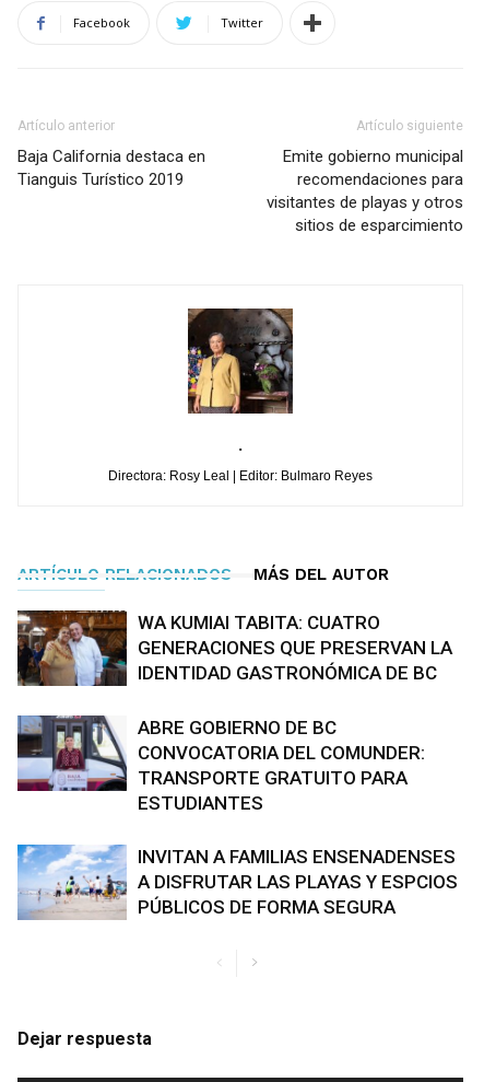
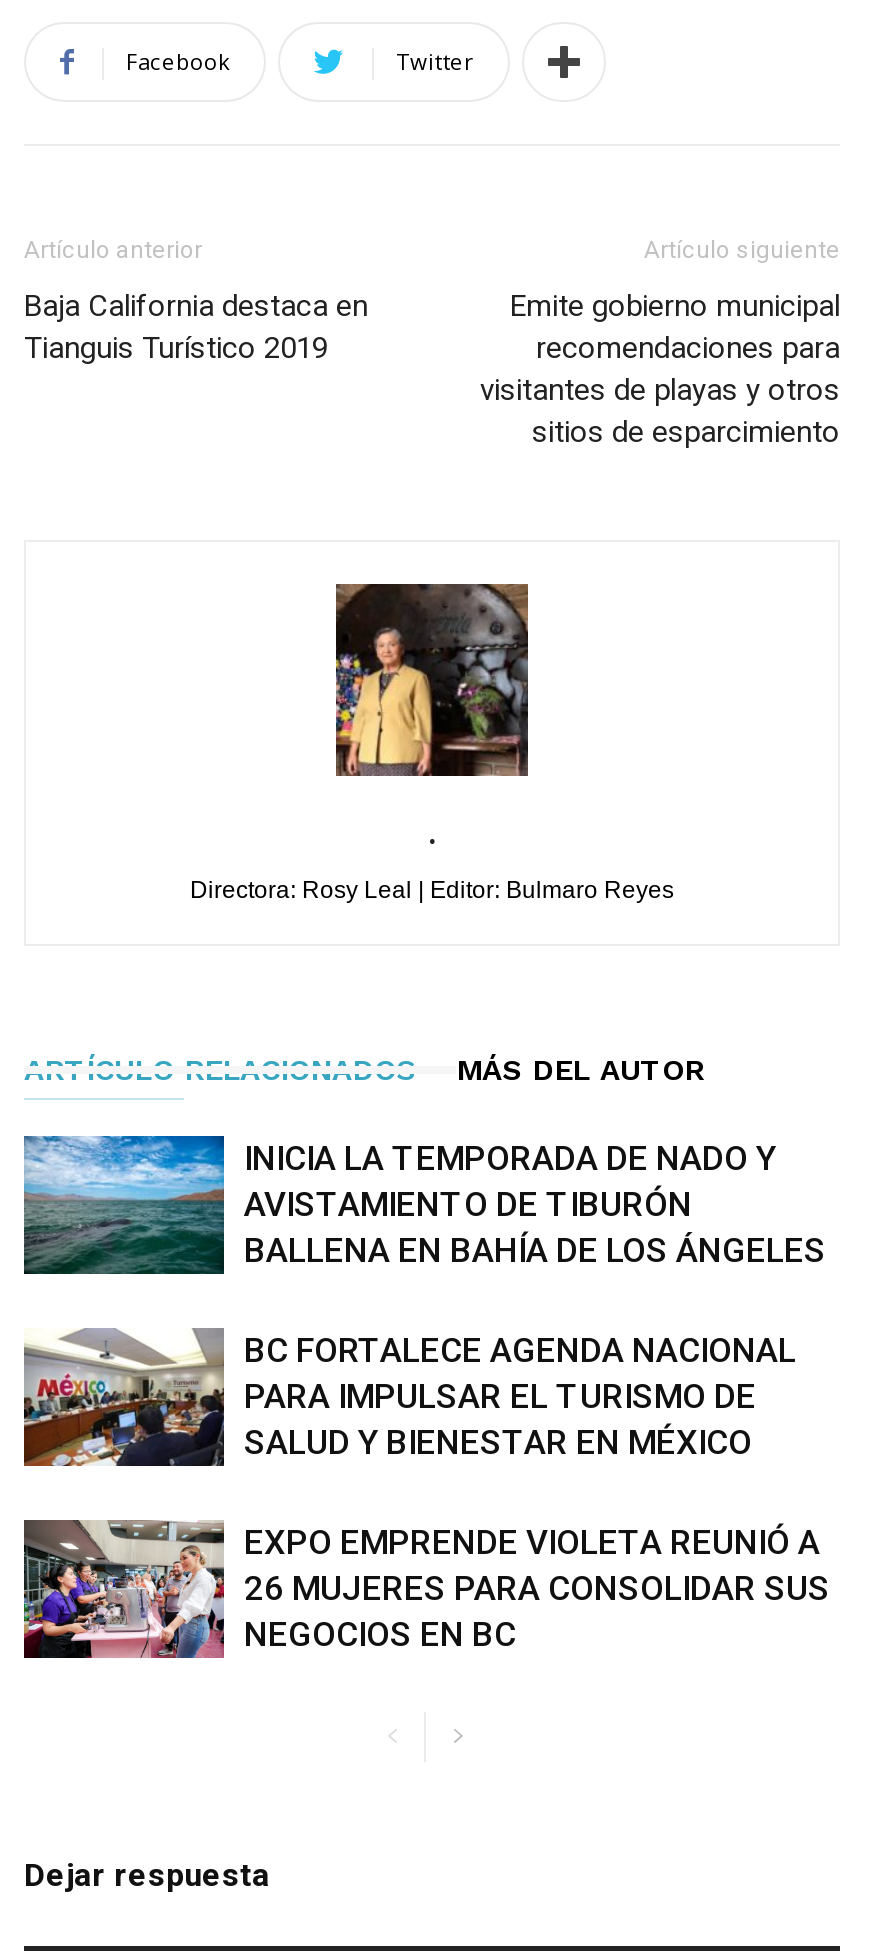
- [image]
- WA KUMIAI TABITA: CUATRO
- GENERACIONES QUE PRESERVAN LA
- IDENTIDAD GASTRONÓMICA DE BC
+ [image]
+ INICIA LA TEMPORADA DE NADO Y
+ AVISTAMIENTO DE TIBURÓN
+ BALLENA EN BAHÍA DE LOS ÁNGELES

- [image]
- ABRE GOBIERNO DE BC
- CONVOCATORIA DEL COMUNDER:
- TRANSPORTE GRATUITO PARA
- ESTUDIANTES
+ [image]
+ BC FORTALECE AGENDA NACIONAL
+ PARA IMPULSAR EL TURISMO DE
+ SALUD Y BIENESTAR EN MÉXICO

- [image]
- INVITAN A FAMILIAS ENSENADENSES
- A DISFRUTAR LAS PLAYAS Y ESPCIOS
- PÚBLICOS DE FORMA SEGURA
+ [image]
+ EXPO EMPRENDE VIOLETA REUNIÓ A
+ 26 MUJERES PARA CONSOLIDAR SUS
+ NEGOCIOS EN BC
